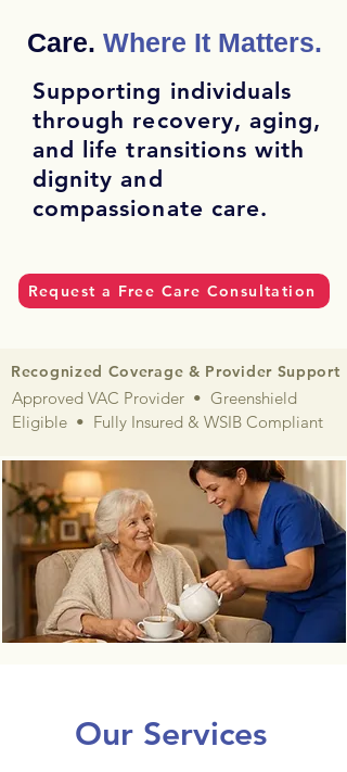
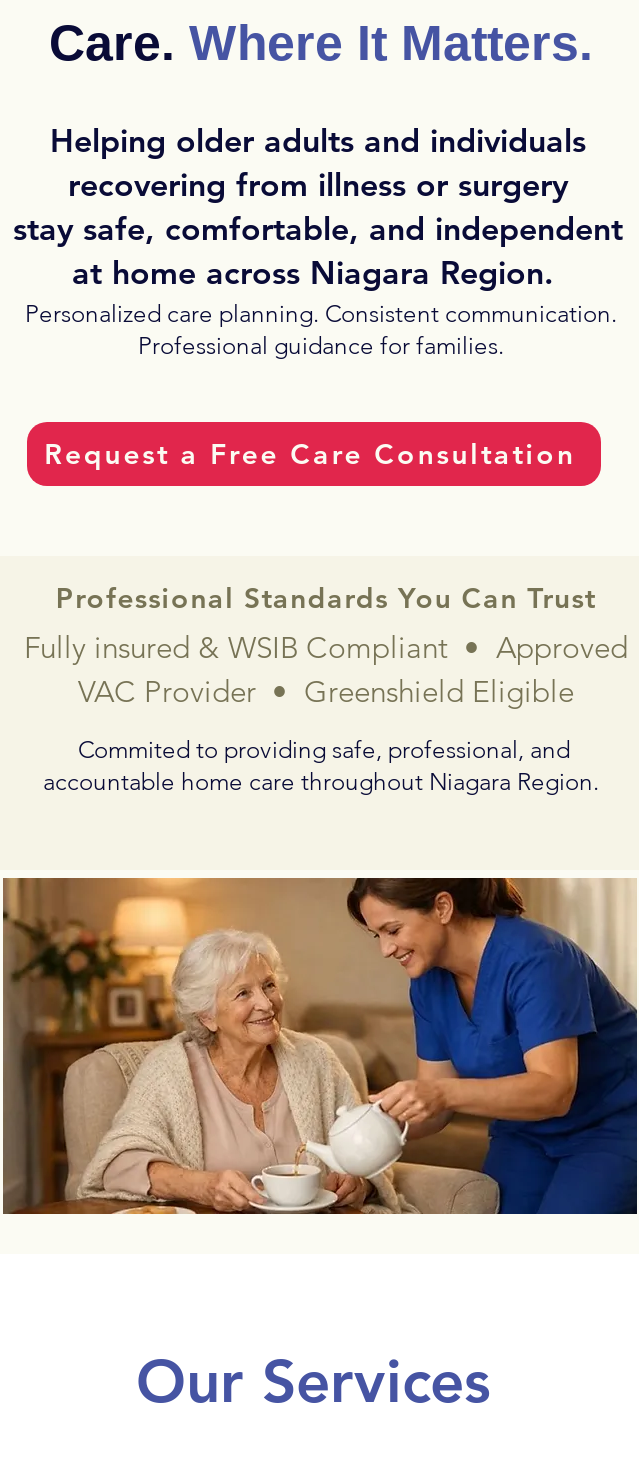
- Supporting individuals
- through recovery, aging,
- and life transitions with
- dignity and
- compassionate care.
+ Helping older adults and individuals
+ recovering from illness or surgery
+ stay safe, comfortable, and independent
+ at home across Niagara Region.
+ Personalized care planning. Consistent communication.
+ Professional guidance for families.

moved up: Request a Free Care Consultation

- Recognized Coverage & Provider Support
- Approved VAC Provider • Greenshield
- Eligible • Fully Insured & WSIB Compliant
+ Professional Standards You Can Trust
+ Fully insured & WSIB Compliant • Approved
+ VAC Provider • Greenshield Eligible
+ Commited to providing safe, professional, and
+ accountable home care throughout Niagara Region.
